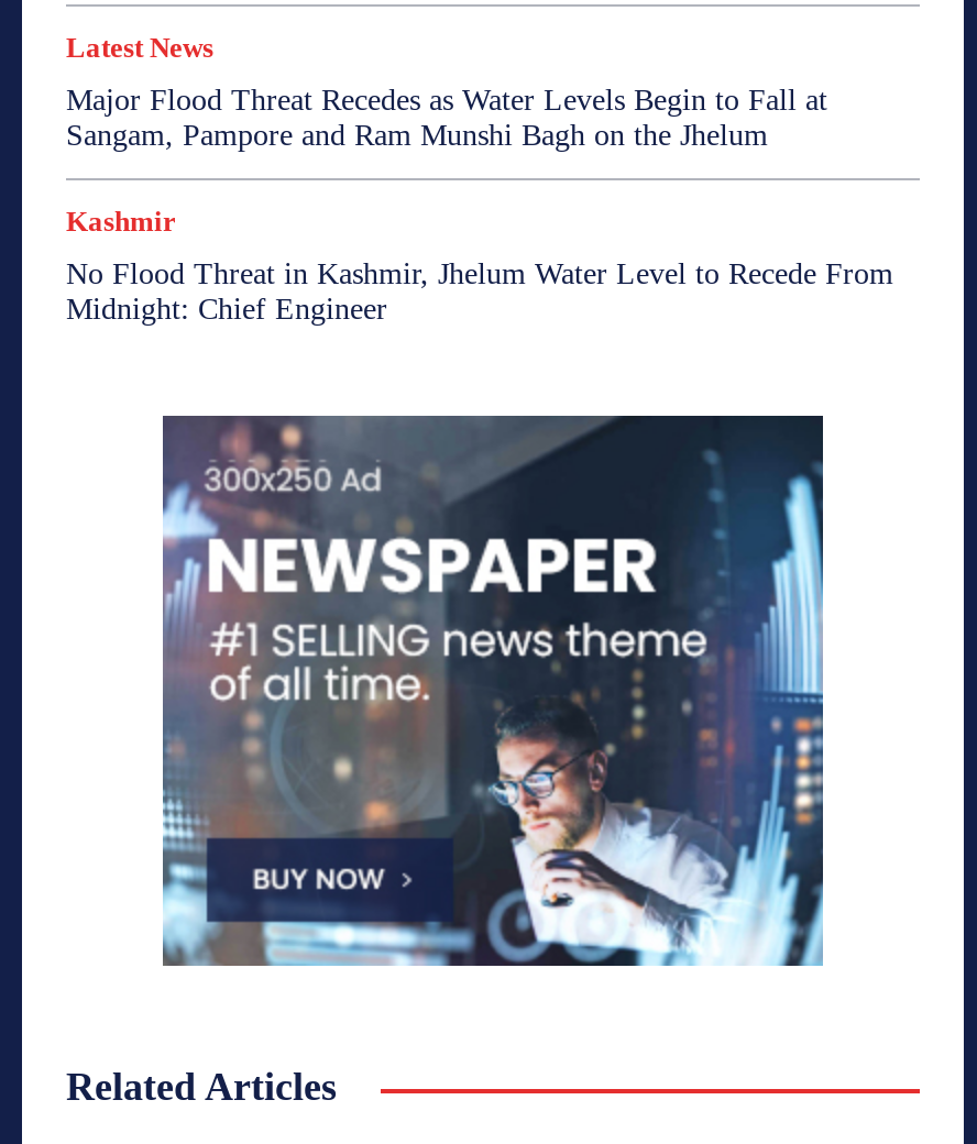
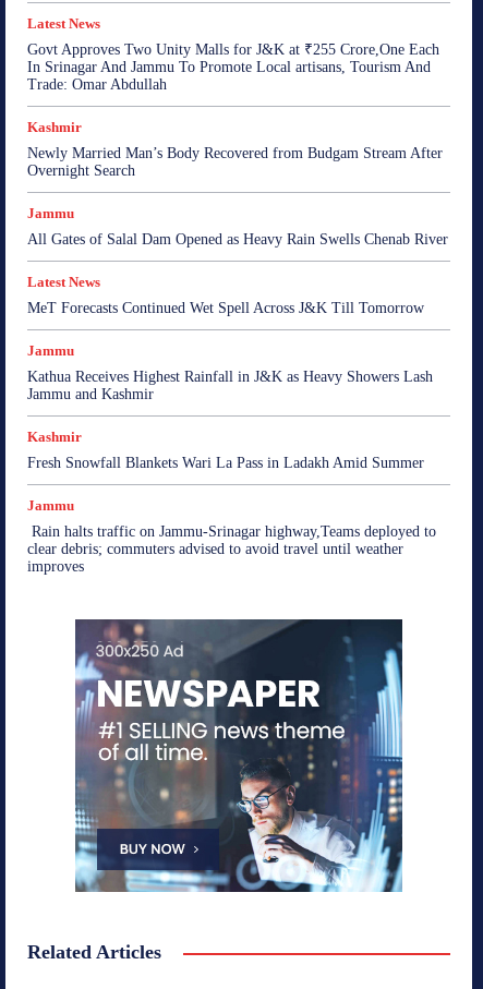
- Major Flood Threat Recedes as Water Levels Begin to Fall at
- Sangam, Pampore and Ram Munshi Bagh on the Jhelum
+ Govt Approves Two Unity Malls for J&K at ₹255 Crore,One Each
+ In Srinagar And Jammu To Promote Local artisans, Tourism And
+ Trade: Omar Abdullah

- No Flood Threat in Kashmir, Jhelum Water Level to Recede From
- Midnight: Chief Engineer
+ Newly Married Man’s Body Recovered from Budgam Stream After
+ Overnight Search
+ Jammu
+ All Gates of Salal Dam Opened as Heavy Rain Swells Chenab River
+ Latest News
+ MeT Forecasts Continued Wet Spell Across J&K Till Tomorrow
+ Jammu
+ Kathua Receives Highest Rainfall in J&K as Heavy Showers Lash
+ Jammu and Kashmir
+ Kashmir
+ Fresh Snowfall Blankets Wari La Pass in Ladakh Amid Summer
+ Jammu
+ Rain halts traffic on Jammu-Srinagar highway,Teams deployed to
+ clear debris; commuters advised to avoid travel until weather
+ improves
